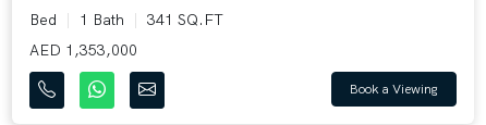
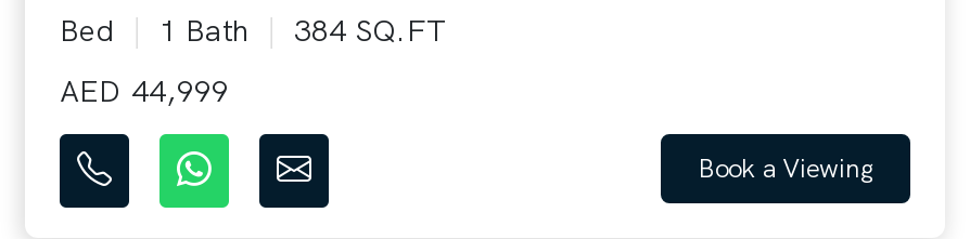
- Bed 1 Bath 341 SQ.FT
+ Bed 1 Bath 384 SQ.FT

- AED 1,353,000
+ AED 44,999
